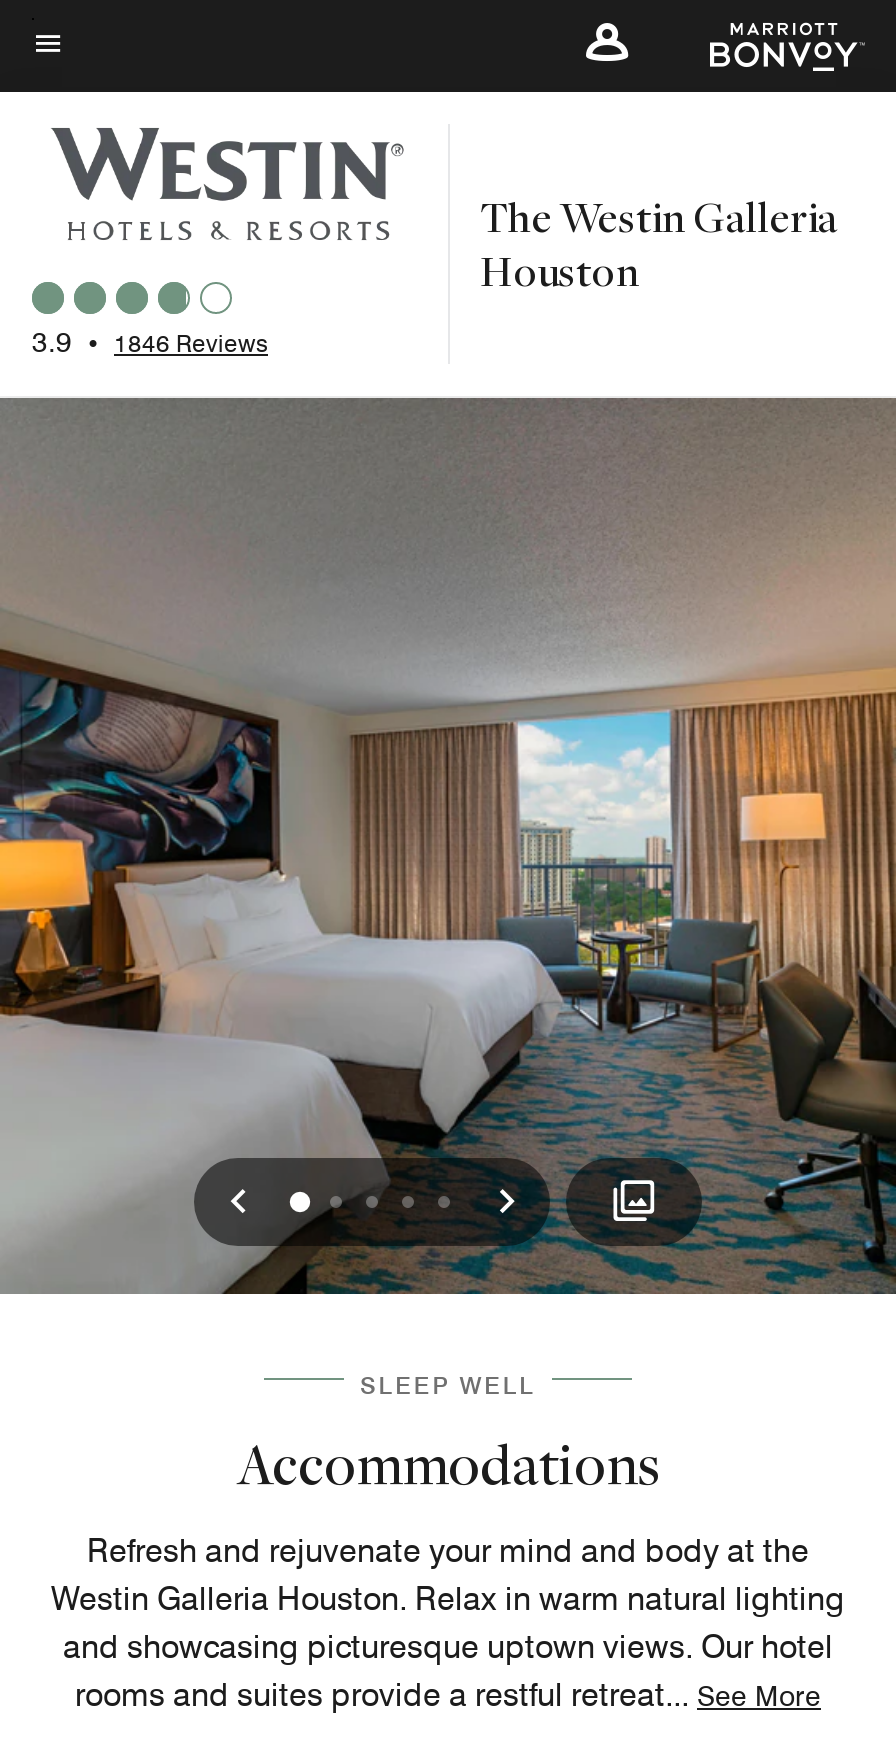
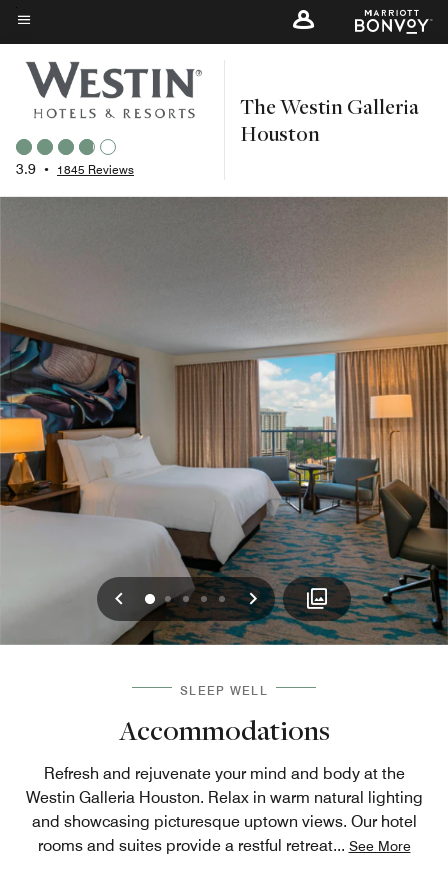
- 3.9 • 1846 Reviews
+ 3.9 • 1845 Reviews
